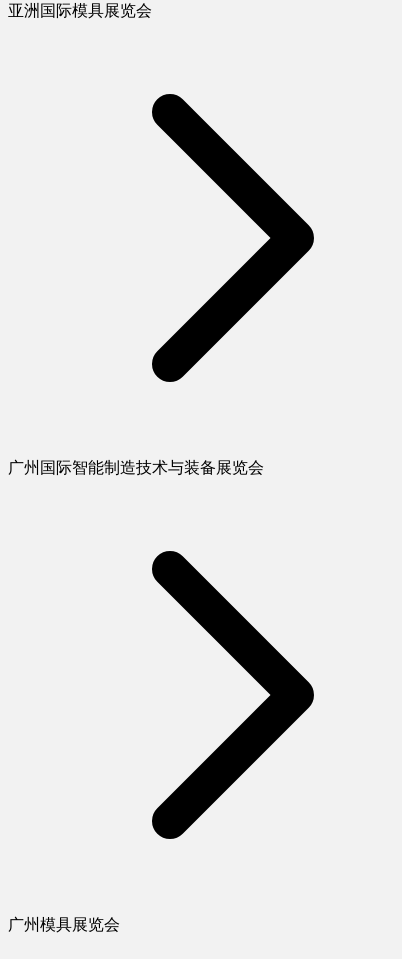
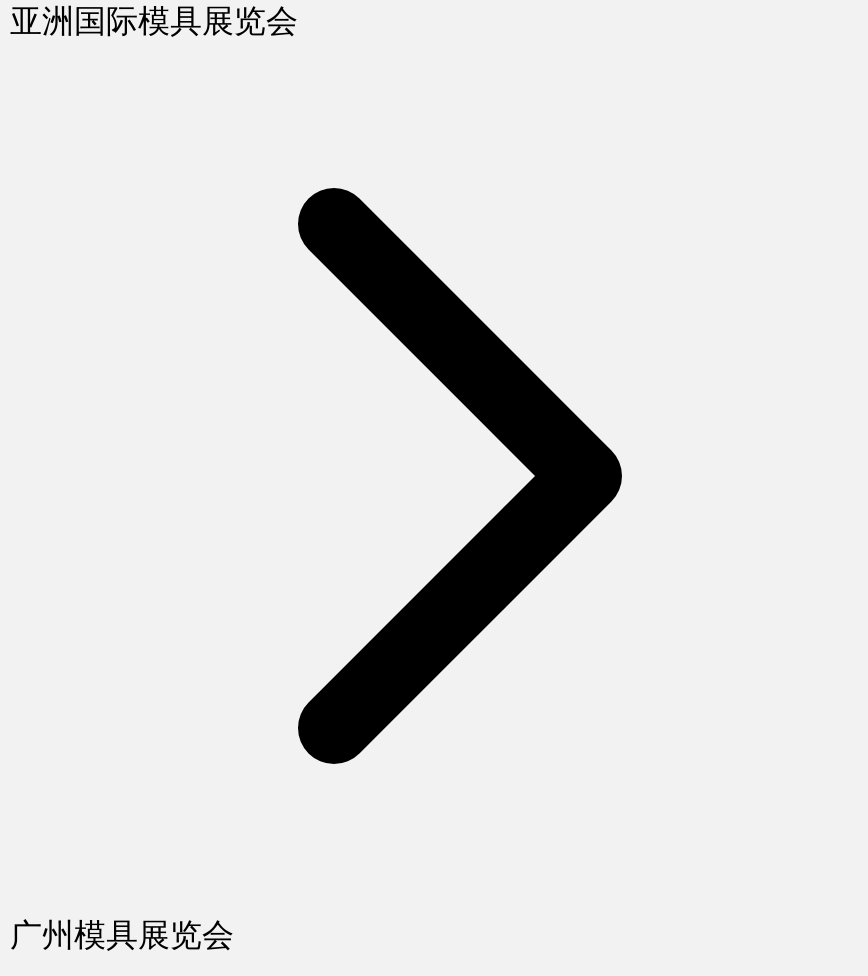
- 广州国际智能制造技术与装备展览会
